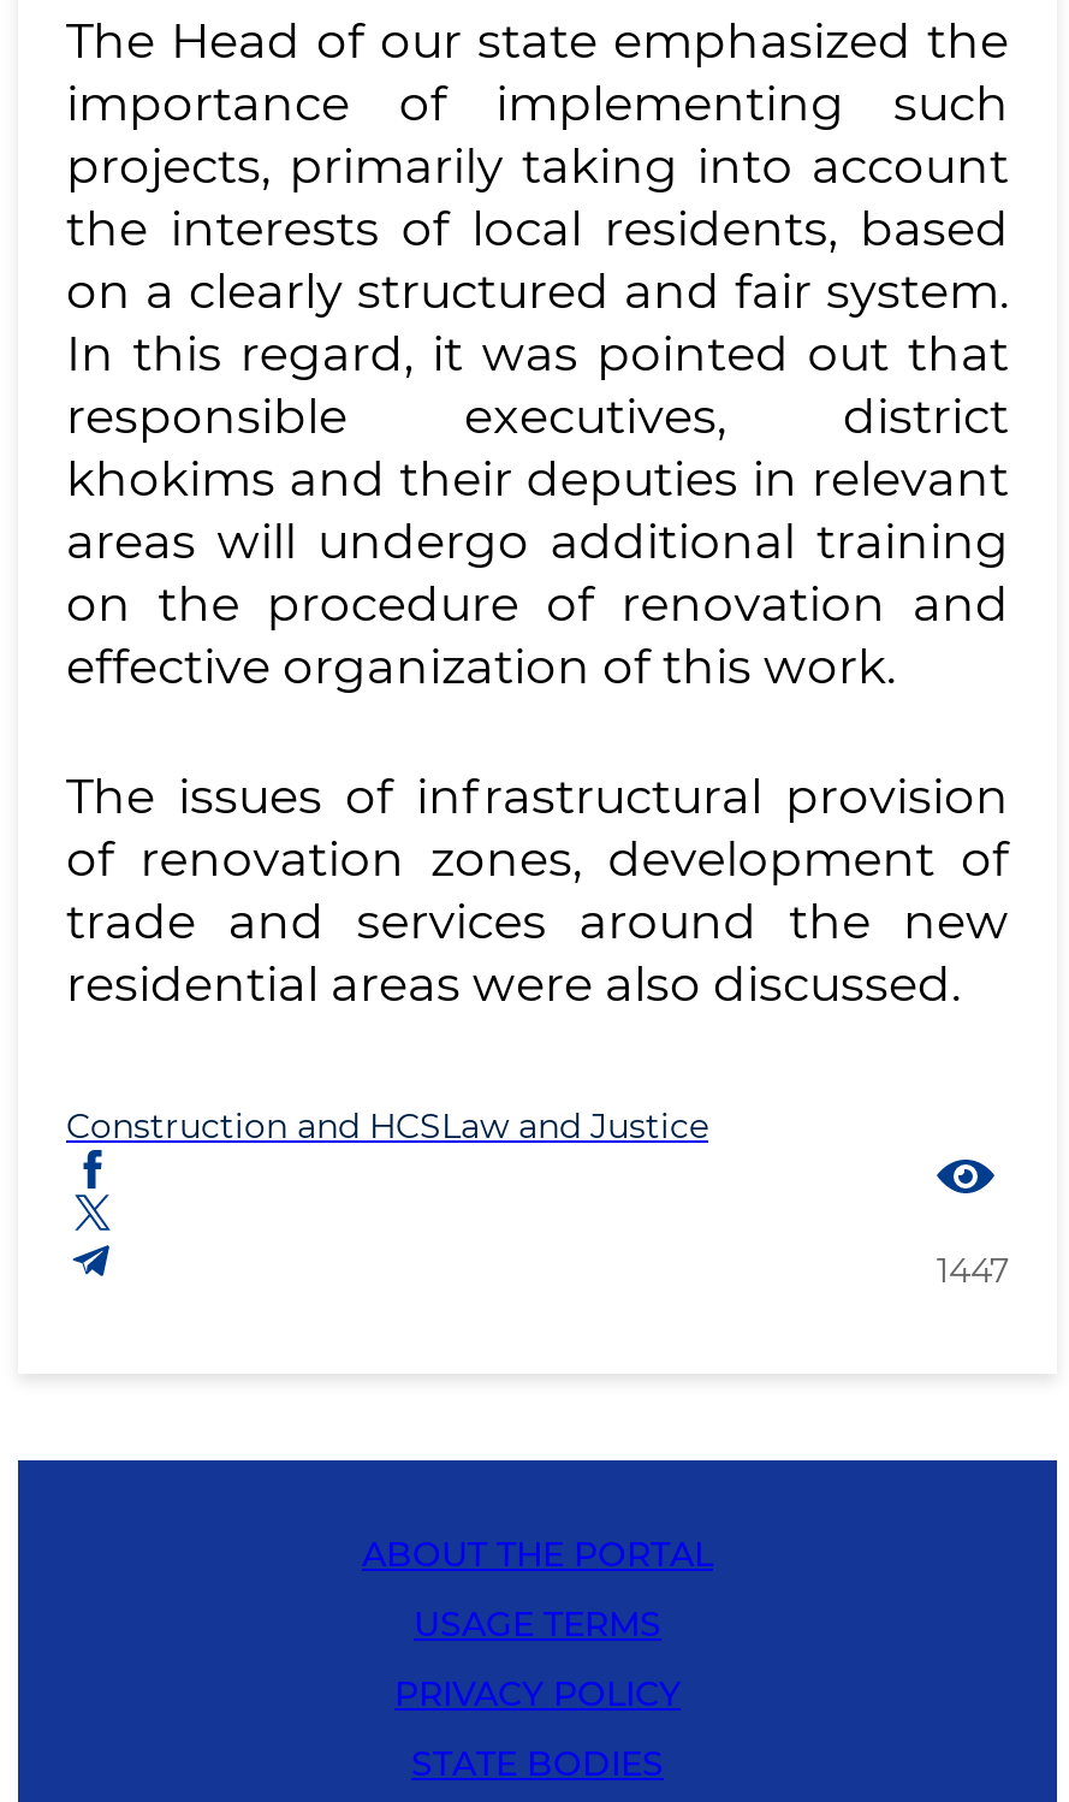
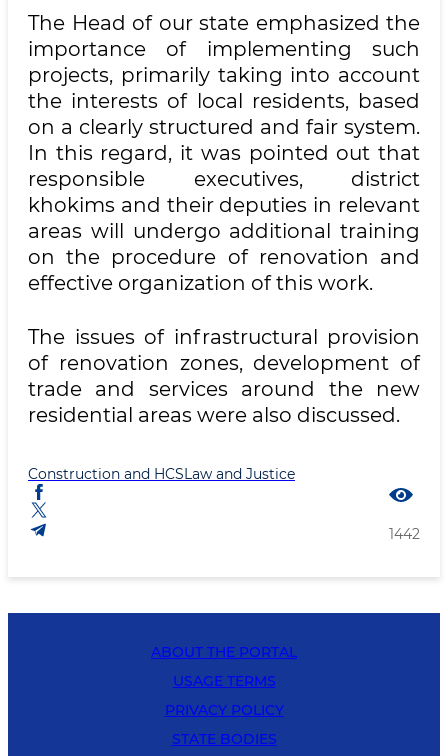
- 1447
+ 1442
